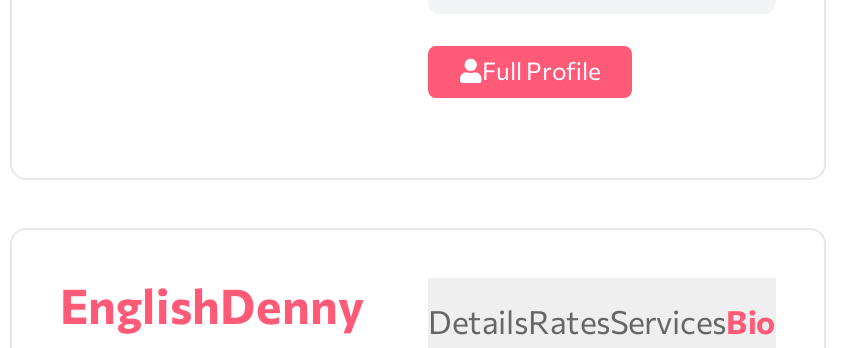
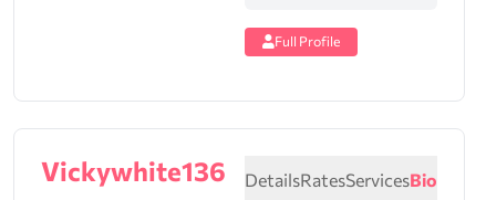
- EnglishDenny
+ Vickywhite136
